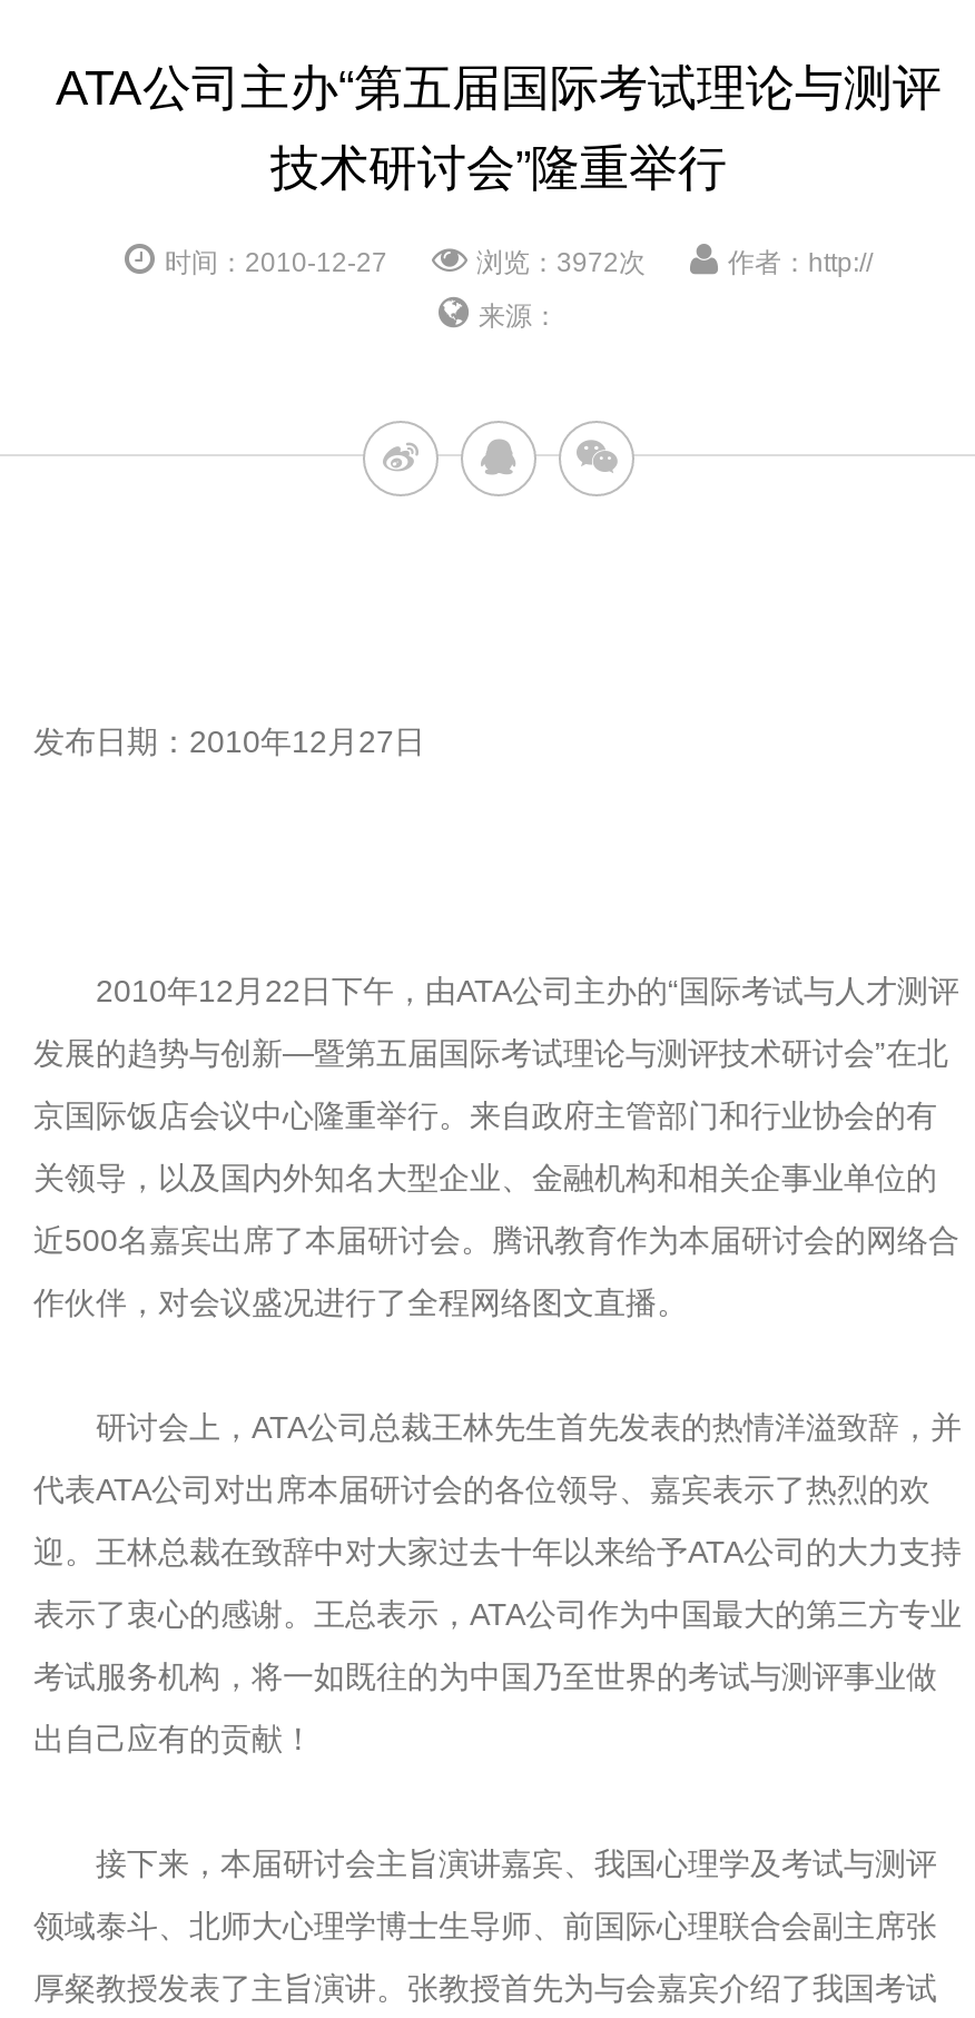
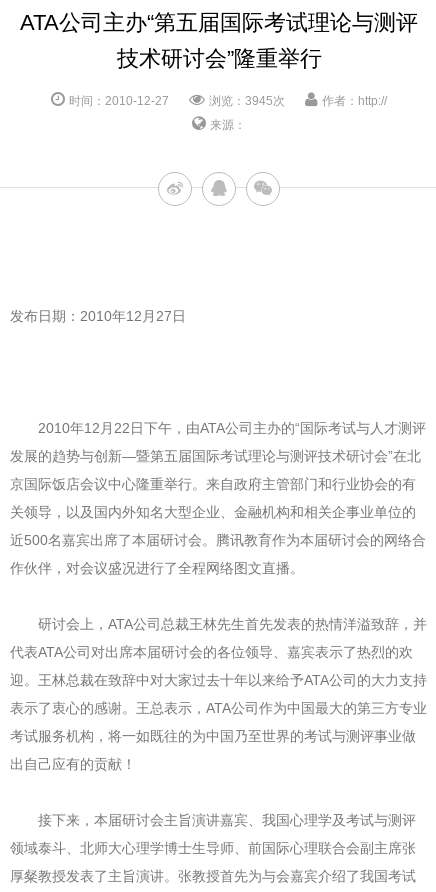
- 浏览：3972次
+ 浏览：3945次
